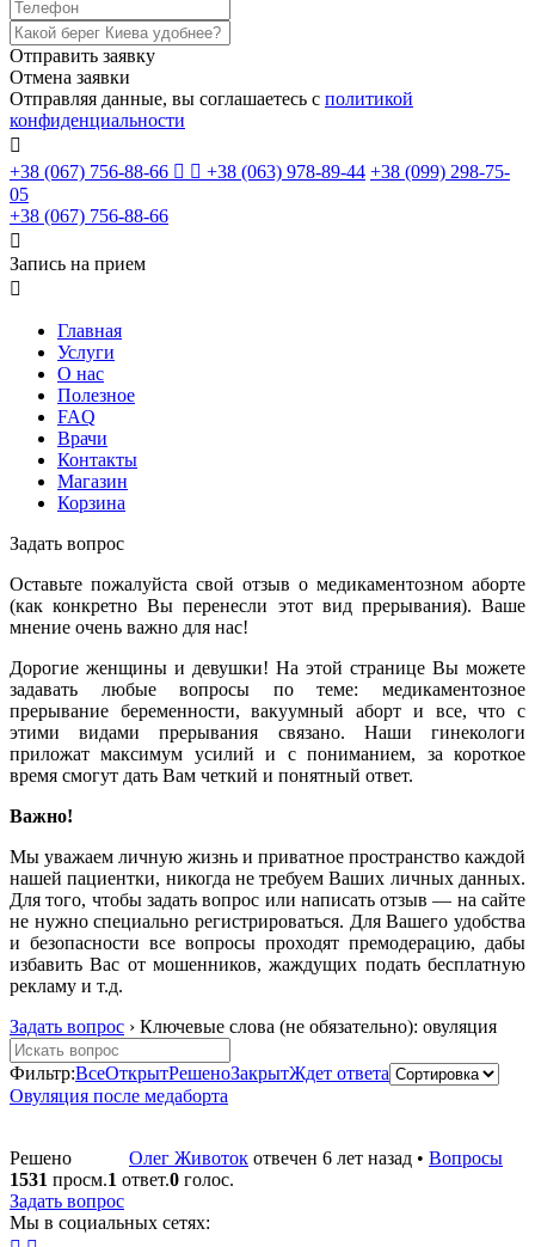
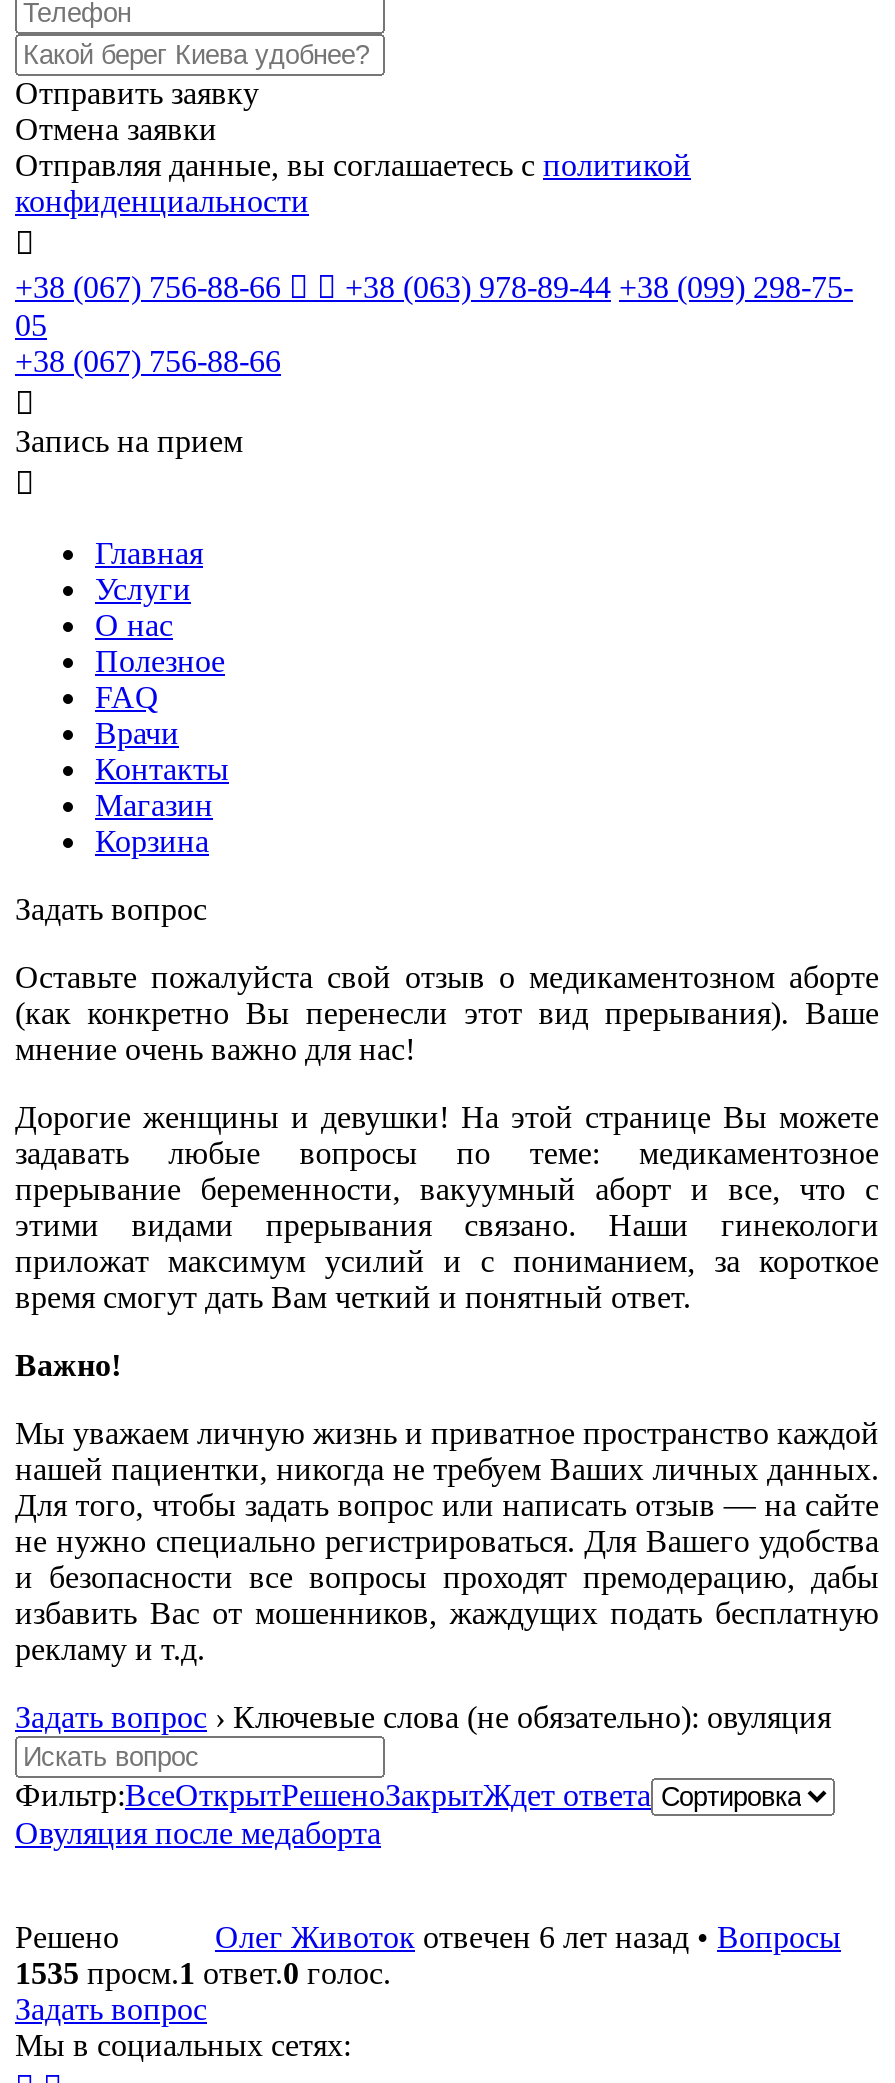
- 1531 просм.1 ответ.0 голос.
+ 1535 просм.1 ответ.0 голос.
